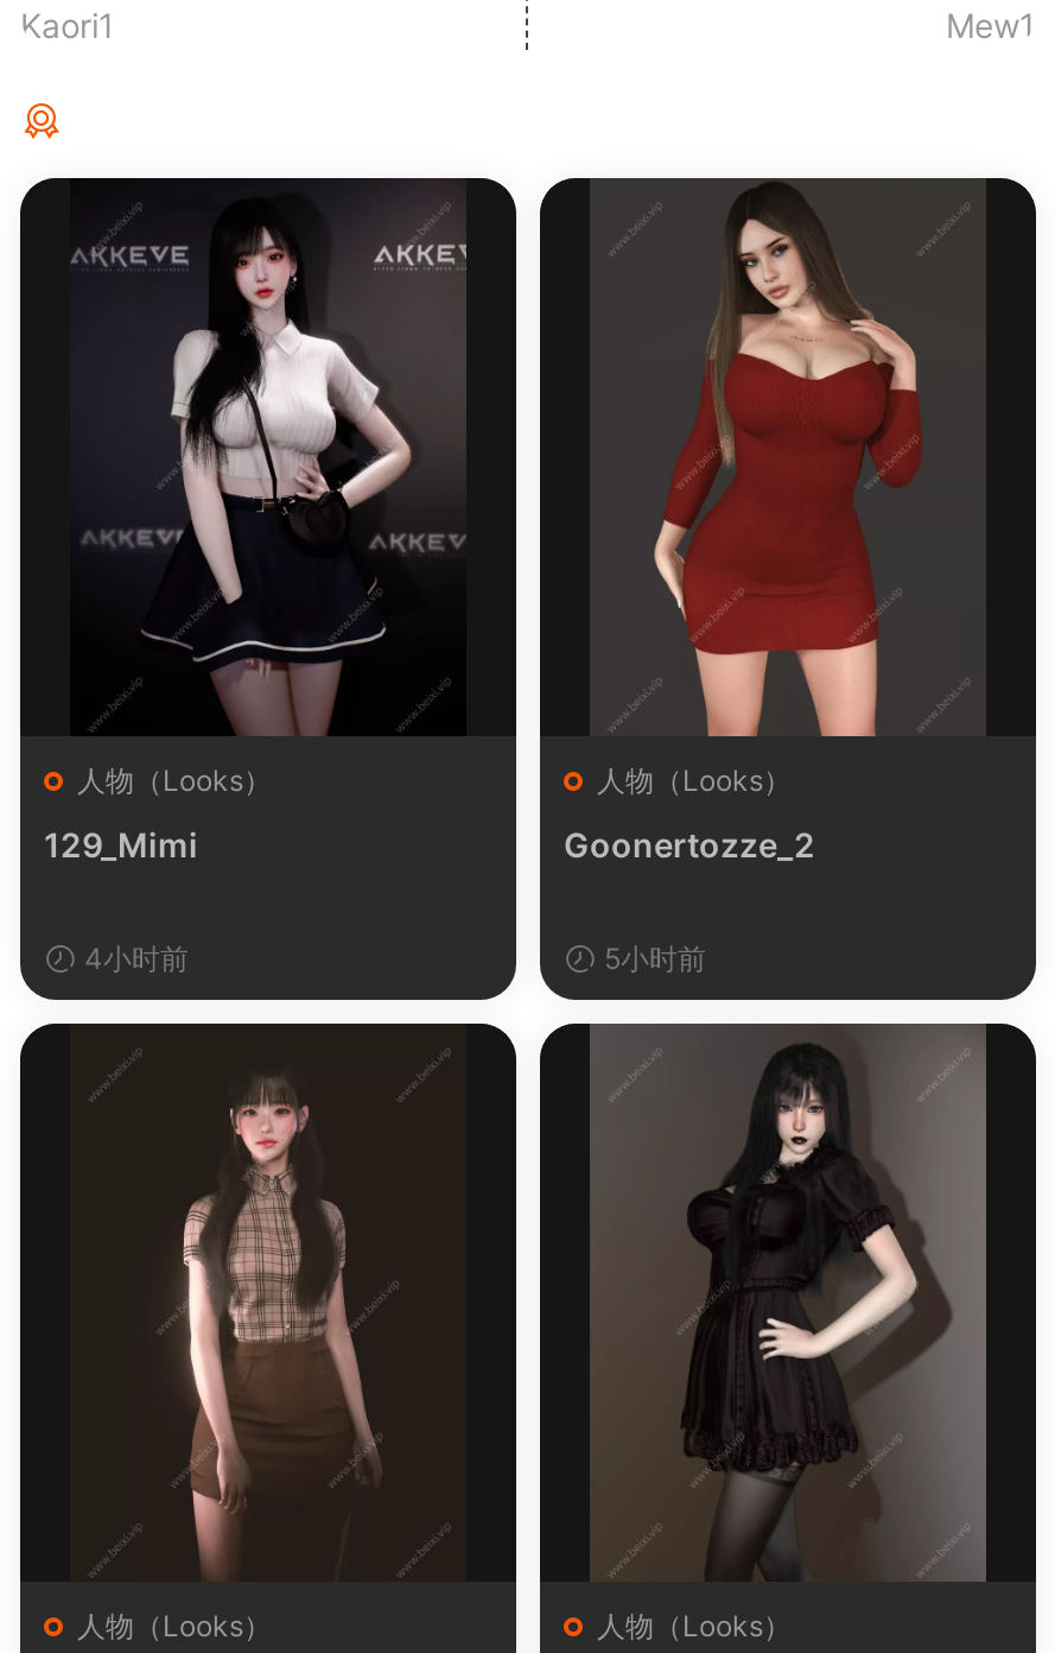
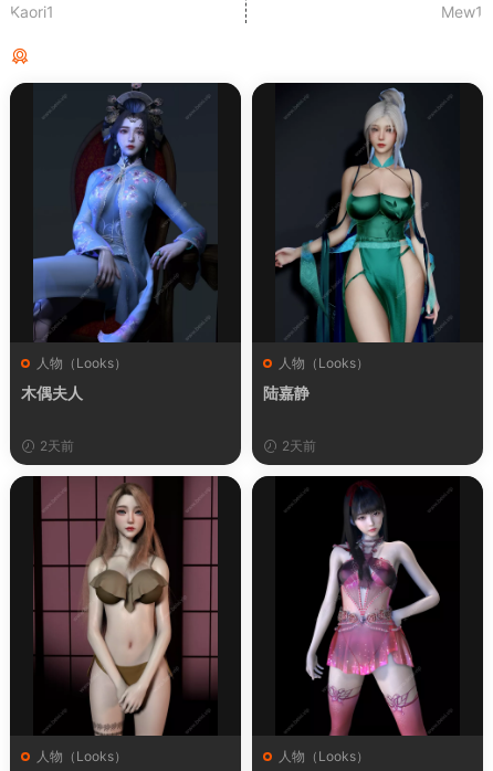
- [image]
- 129_Mimi
+ [image]
+ 木偶夫人

- [image]
- Goonertozze_2
+ [image]
+ 陆嘉静

- 4小时前
+ 2天前

- 5小时前
+ 2天前

- [image]
+ [image]

- [image]
+ [image]
